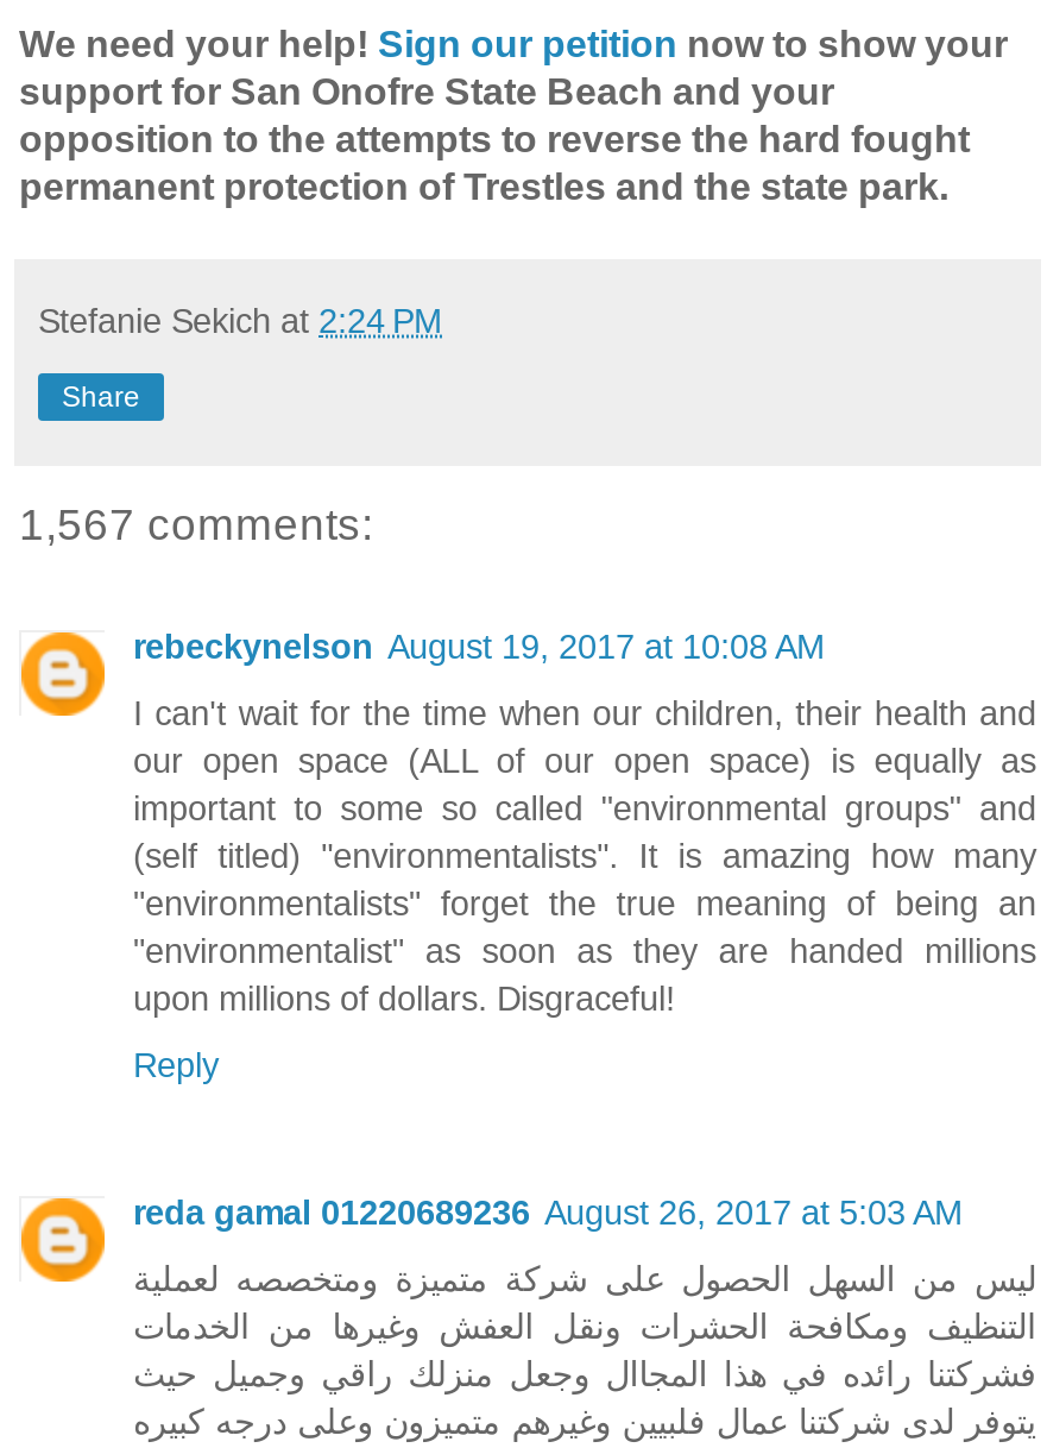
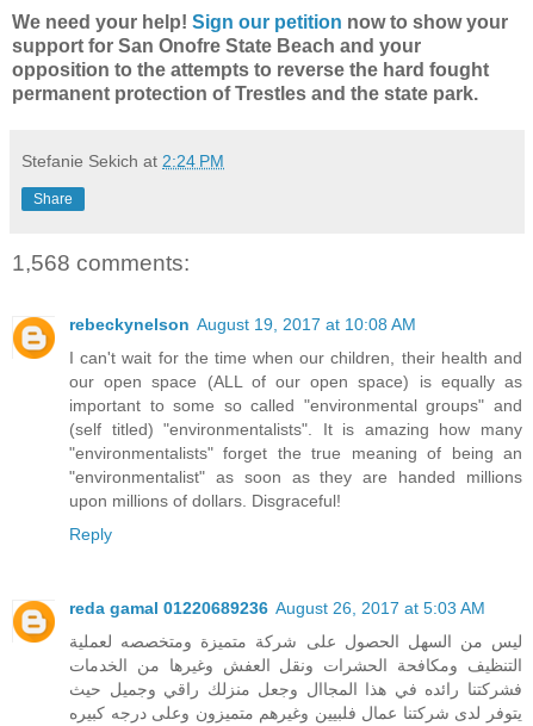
- 1,567 comments:
+ 1,568 comments:
